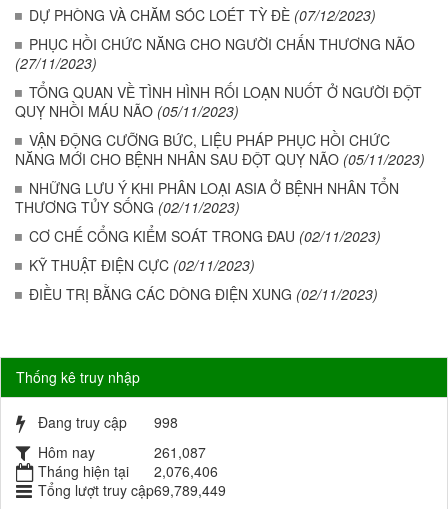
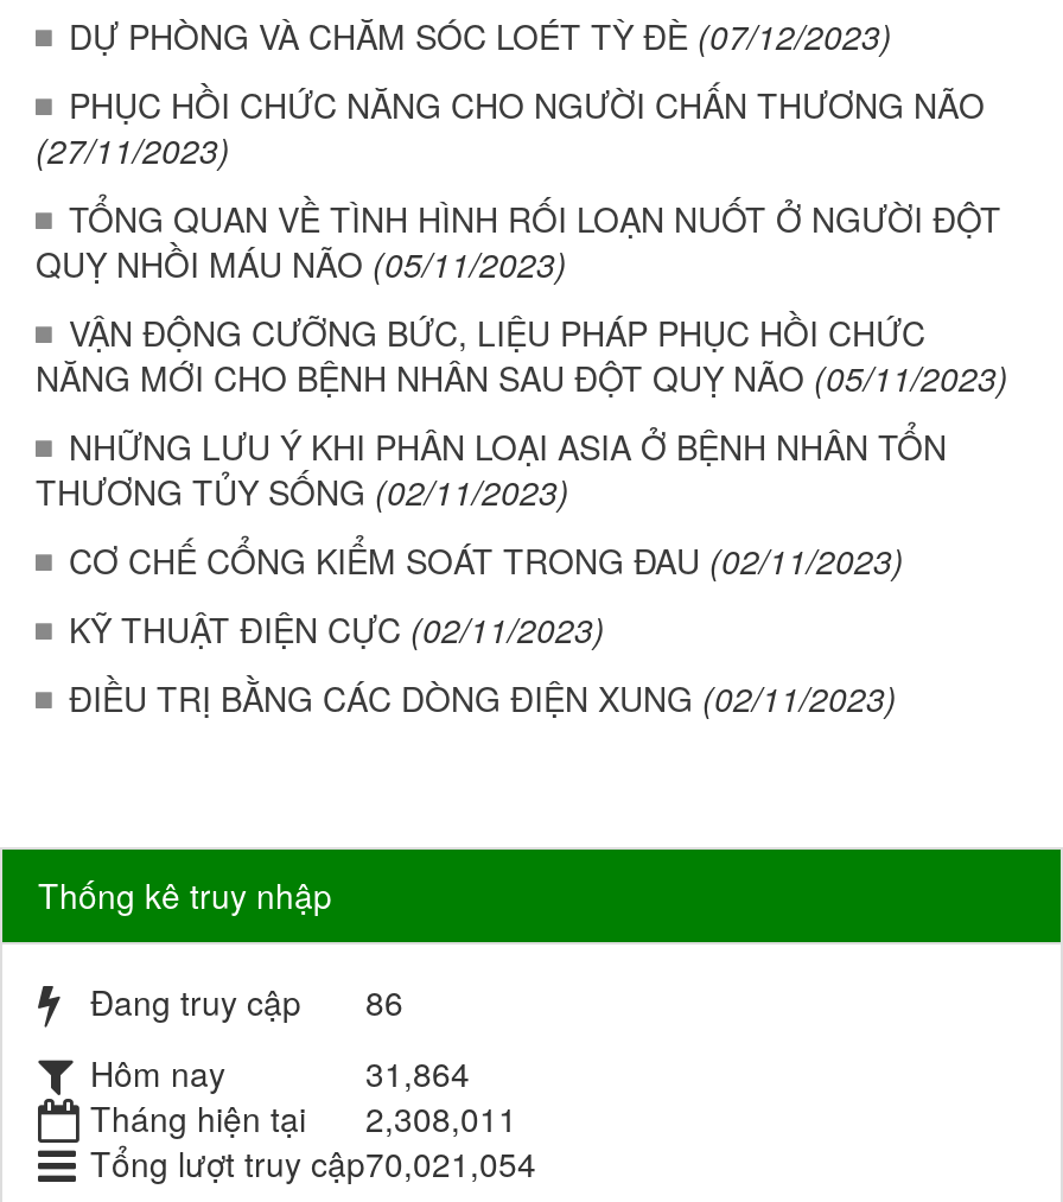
- Đang truy cập 998
+ Đang truy cập 86

- 261,087
+ 31,864

- Tháng hiện tại 2,076,406
+ Tháng hiện tại 2,308,011

- Tổng lượt truy cập69,789,449
+ Tổng lượt truy cập70,021,054
